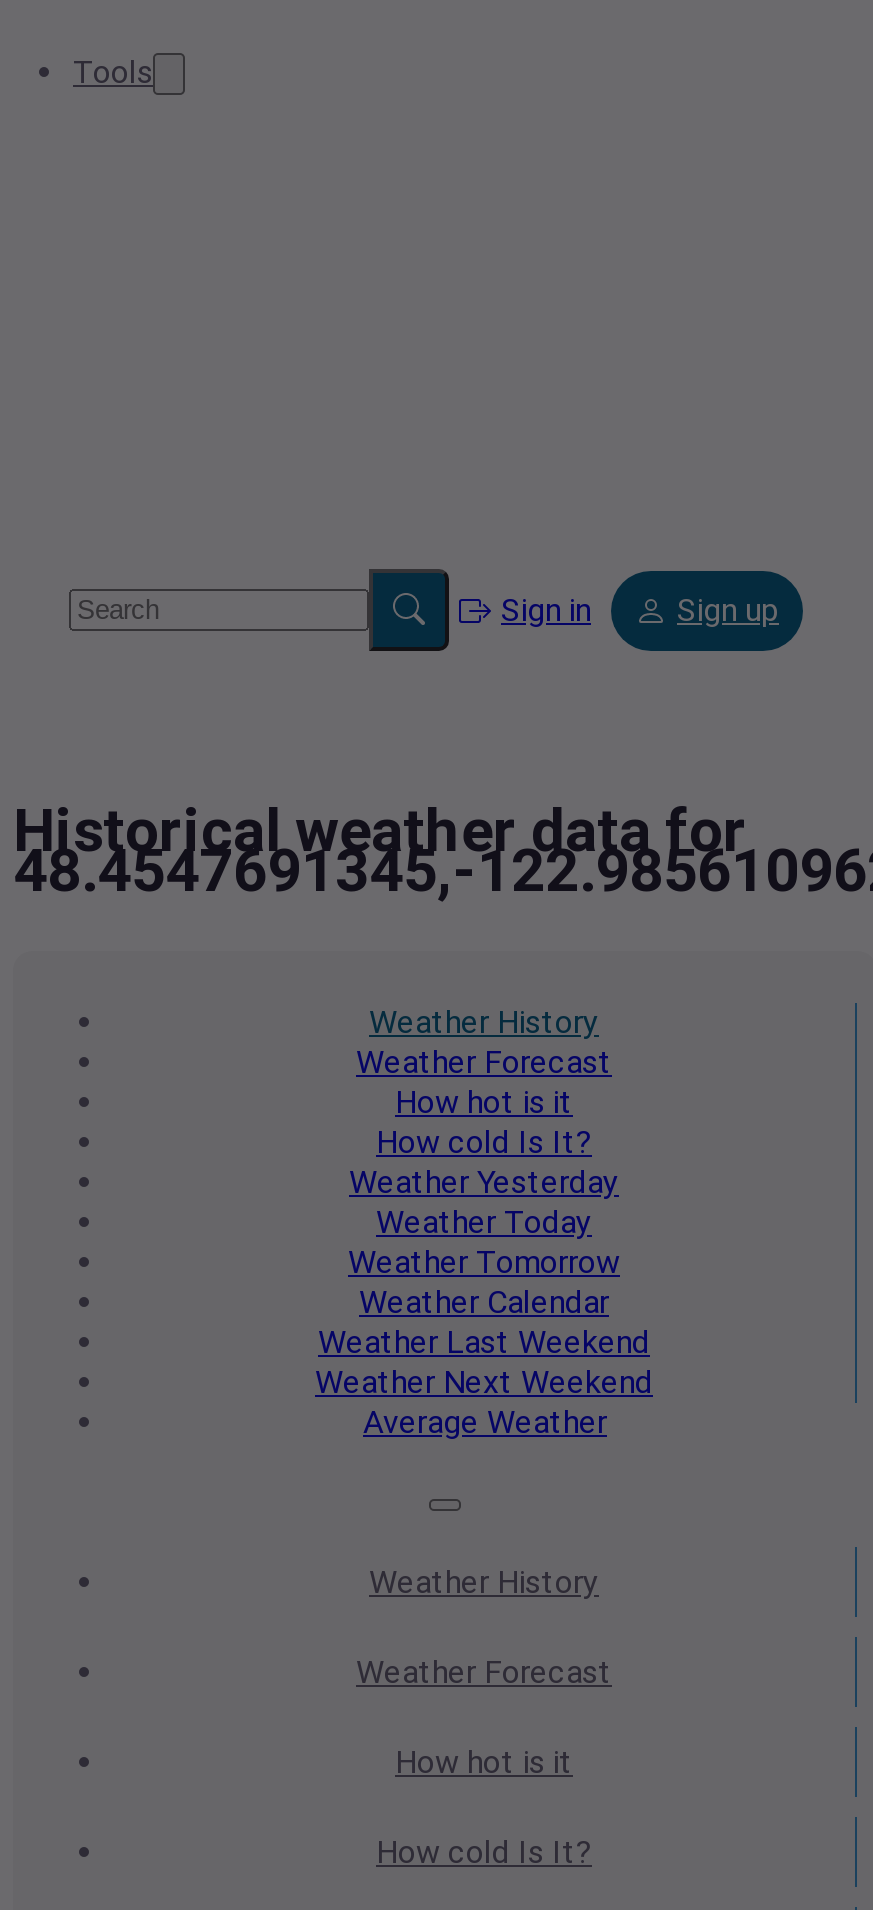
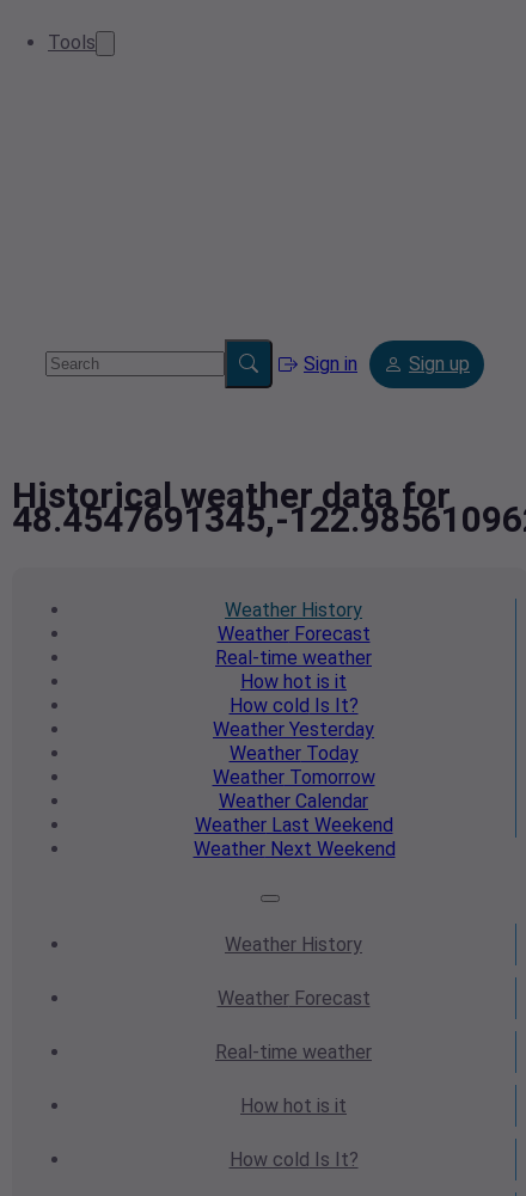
+ Real-time weather

- Average Weather

+ Real-time weather
